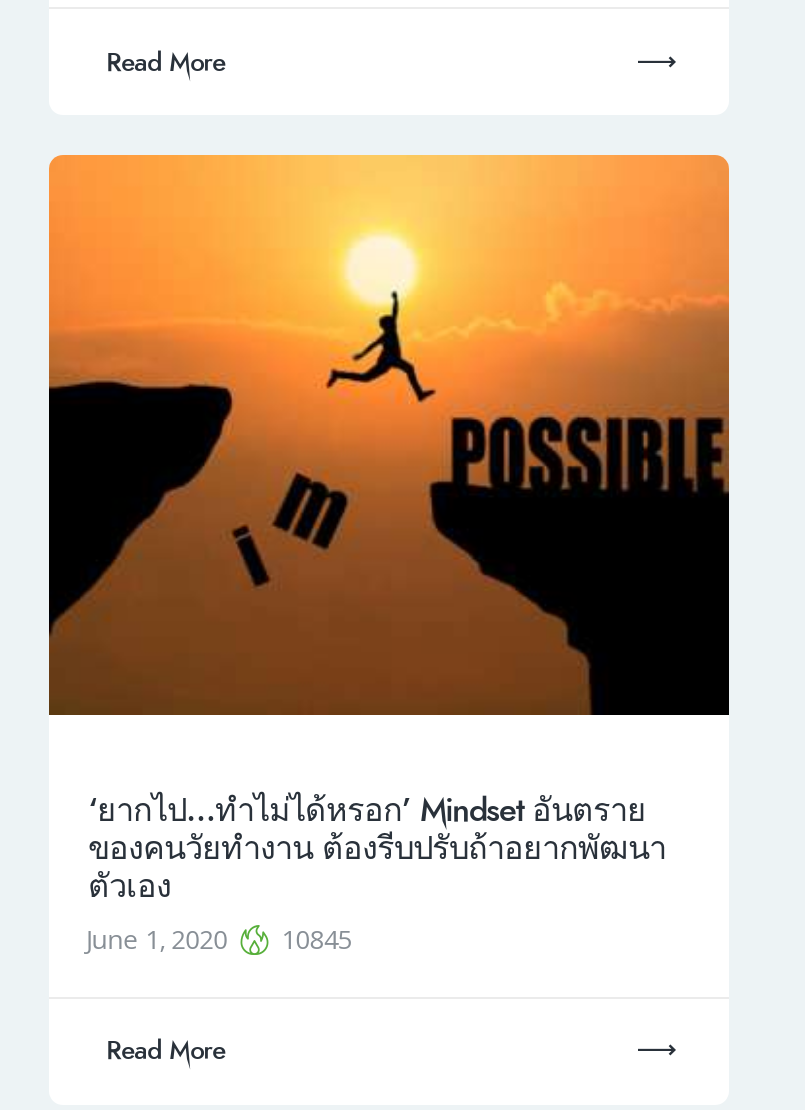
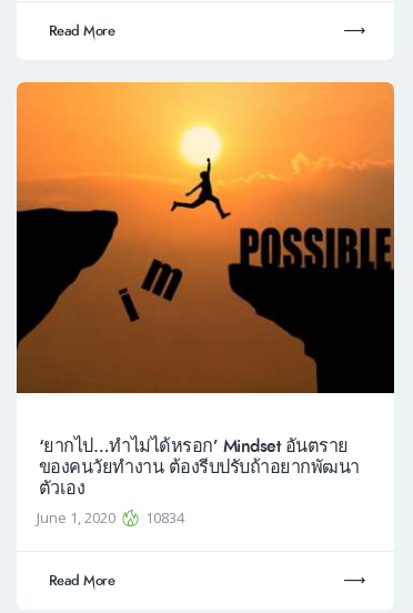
- June 1, 2020 10845
+ June 1, 2020 10834
